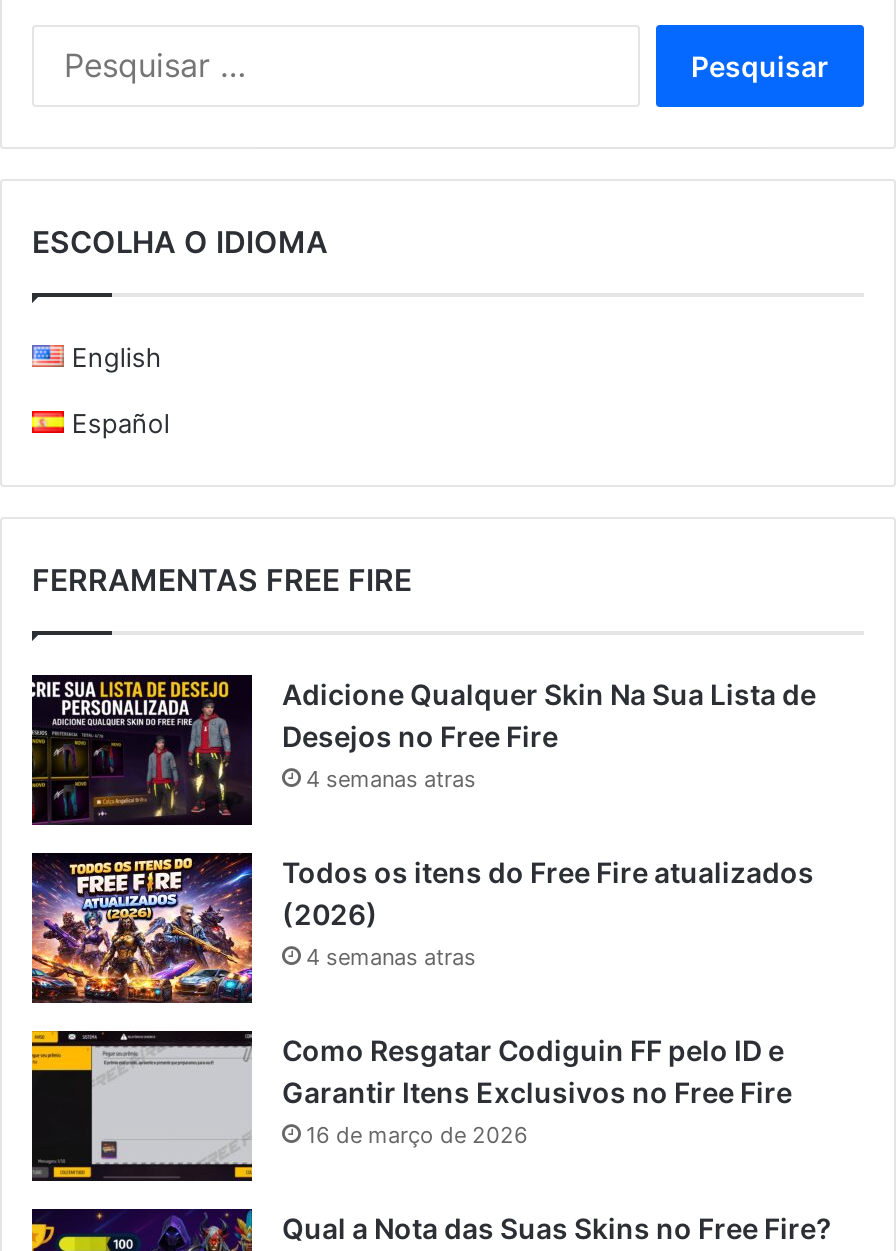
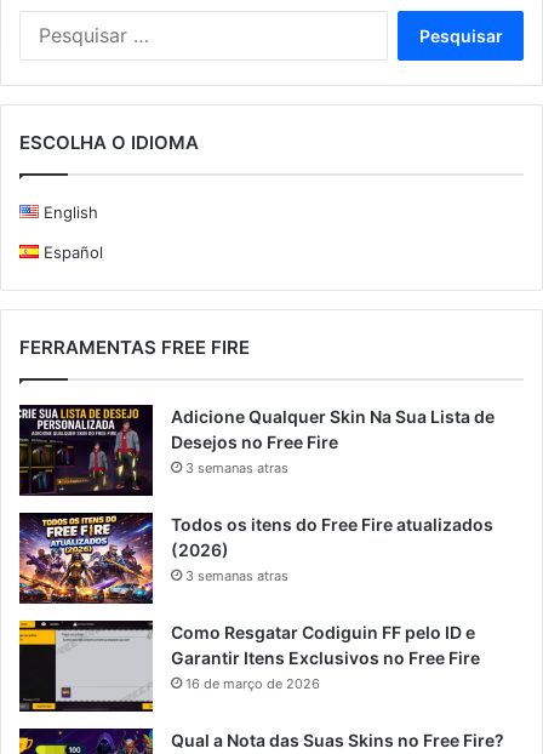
- 4 semanas atras
+ 3 semanas atras

- 4 semanas atras
+ 3 semanas atras
